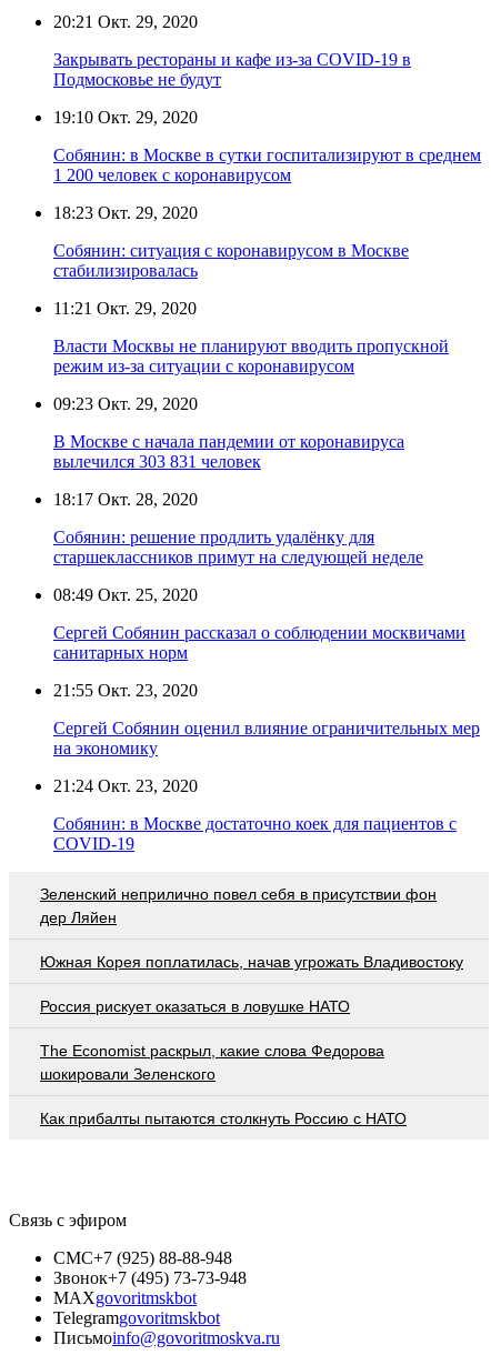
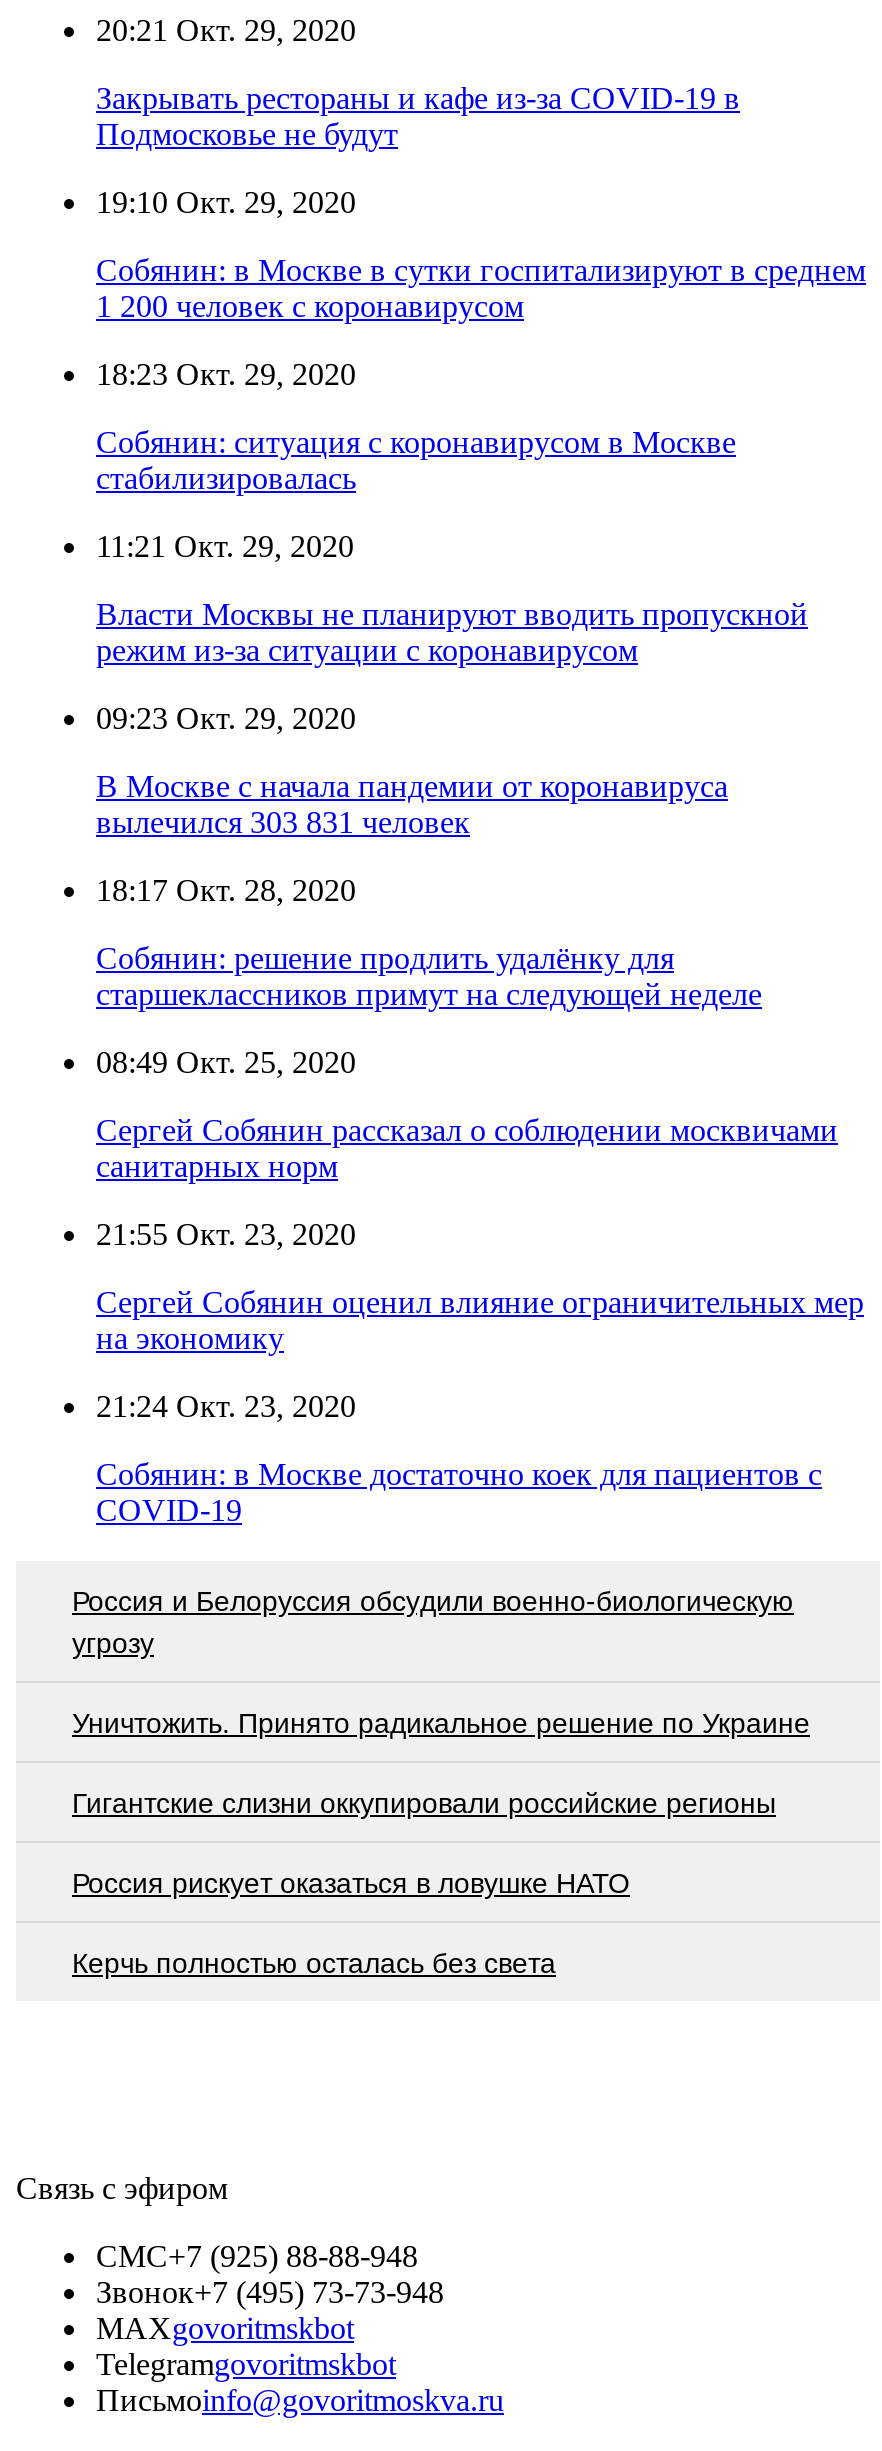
- Зеленский неприлично повел cебя в присутствии фон
- дер Ляйен
- Южная Корея поплатилась, начав угрожать Владивостоку
+ Россия и Белоруссия обсудили военно-биологическую
+ угрозу
+ Уничтожить. Принято радикальное решение по Украине
+ Гигантские слизни оккупировали российские регионы

moved down: Россия рискует оказаться в ловушке НАТО

- The Economist раскрыл, какие слова Федорова
- шокировали Зеленского
- Как прибалты пытаются столкнуть Россию с НАТО
+ Керчь полностью осталась без света
